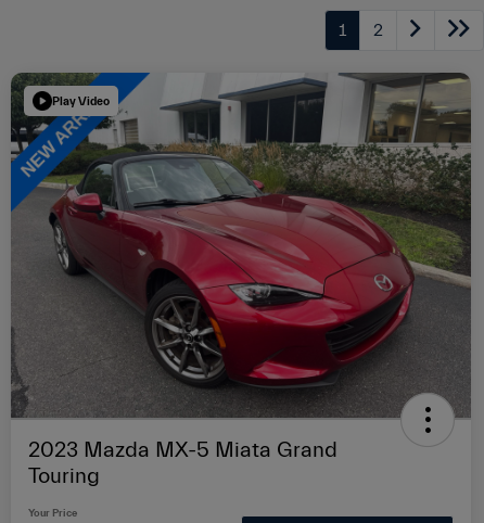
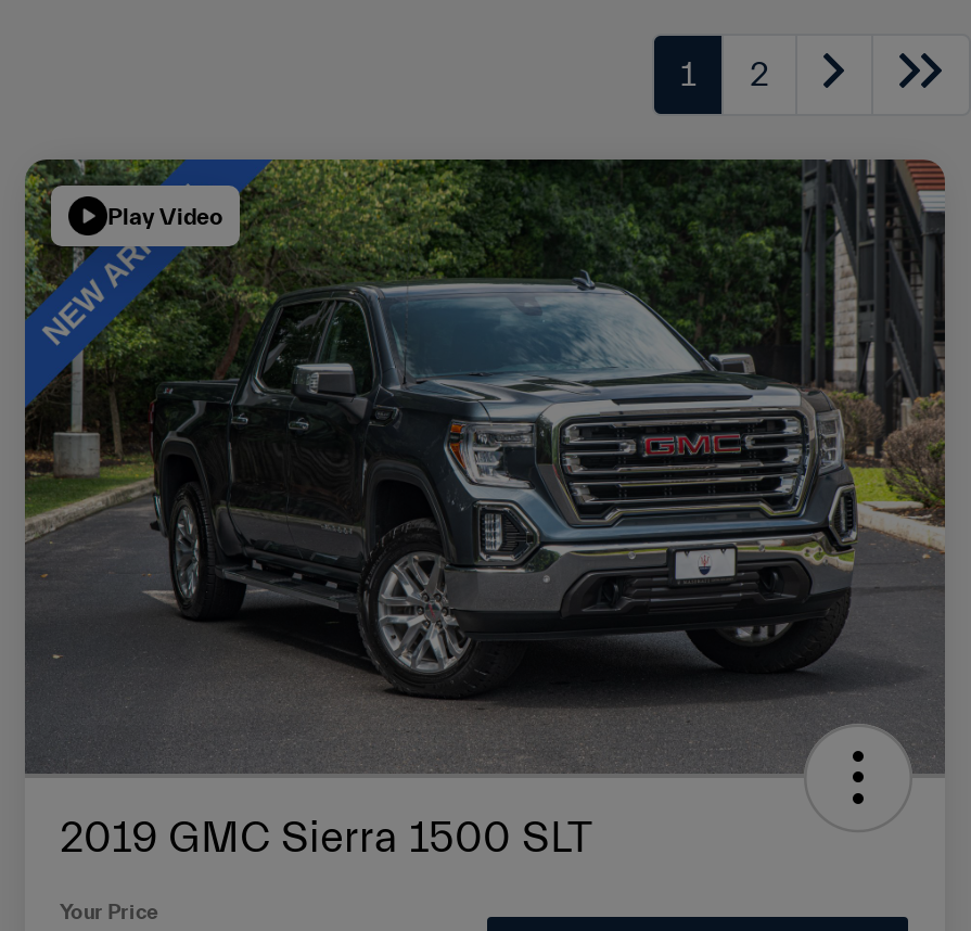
- [image]
- 2023 Mazda MX-5 Miata Grand
- Touring
+ [image]
+ 2019 GMC Sierra 1500 SLT
